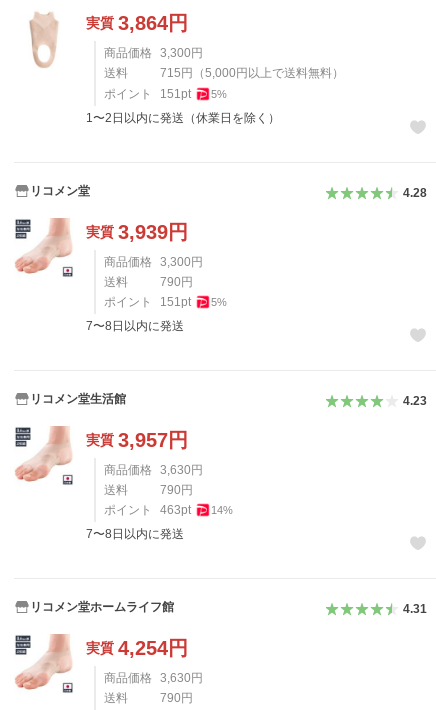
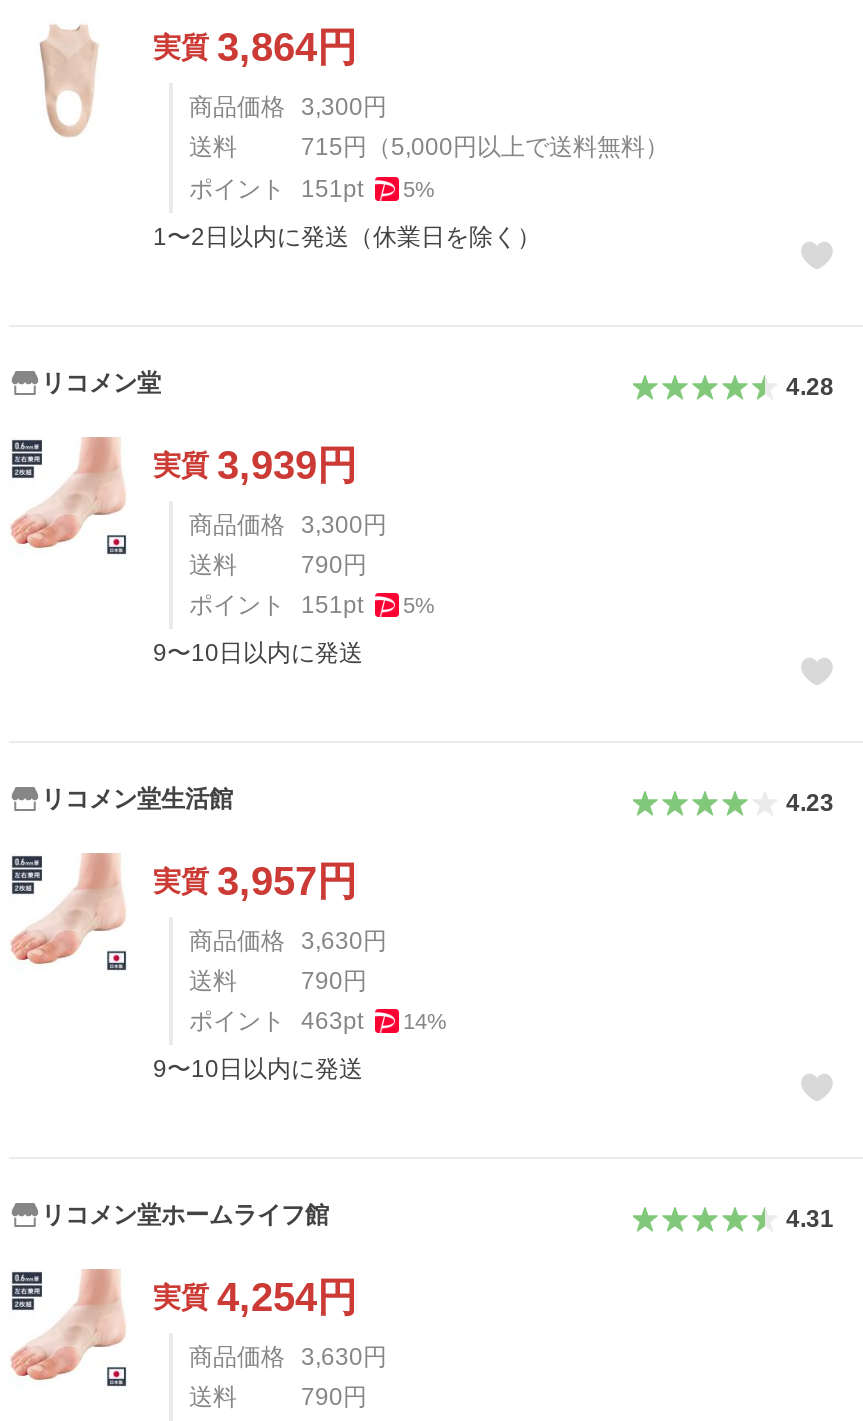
- 7〜8日以内に発送
+ 9〜10日以内に発送

- 7〜8日以内に発送
+ 9〜10日以内に発送
